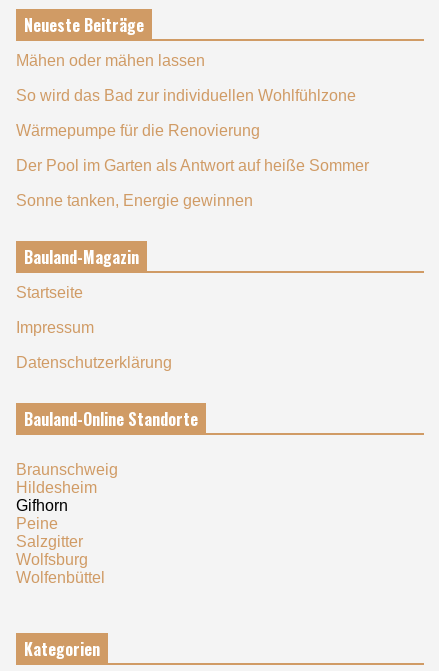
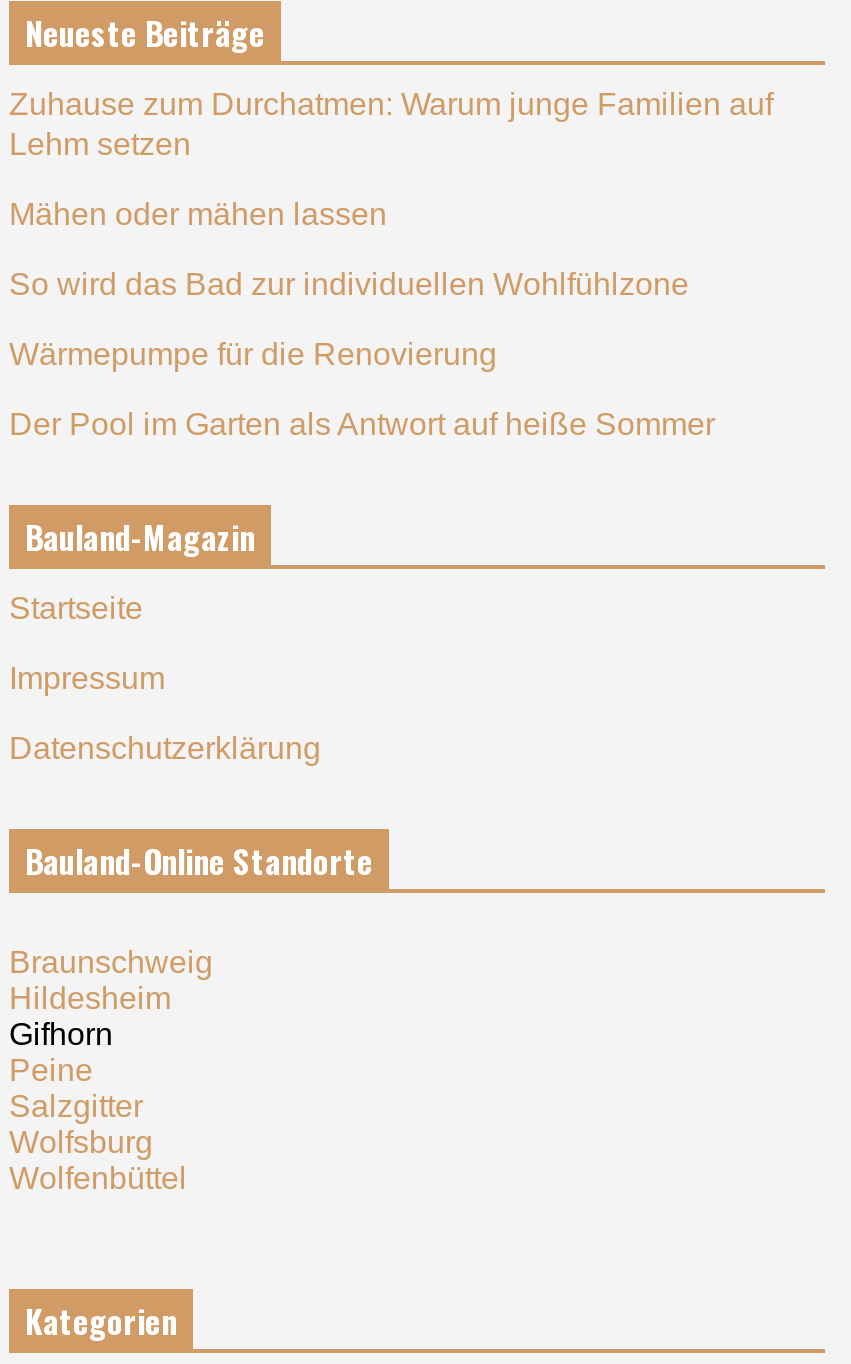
+ Zuhause zum Durchatmen: Warum junge Familien auf
+ Lehm setzen

moved down: Mähen oder mähen lassen | So wird das Bad zur individuellen Wohlfühlzone | Wärmepumpe für die Renovierung | Der Pool im Garten als Antwort auf heiße Sommer

- Sonne tanken, Energie gewinnen
